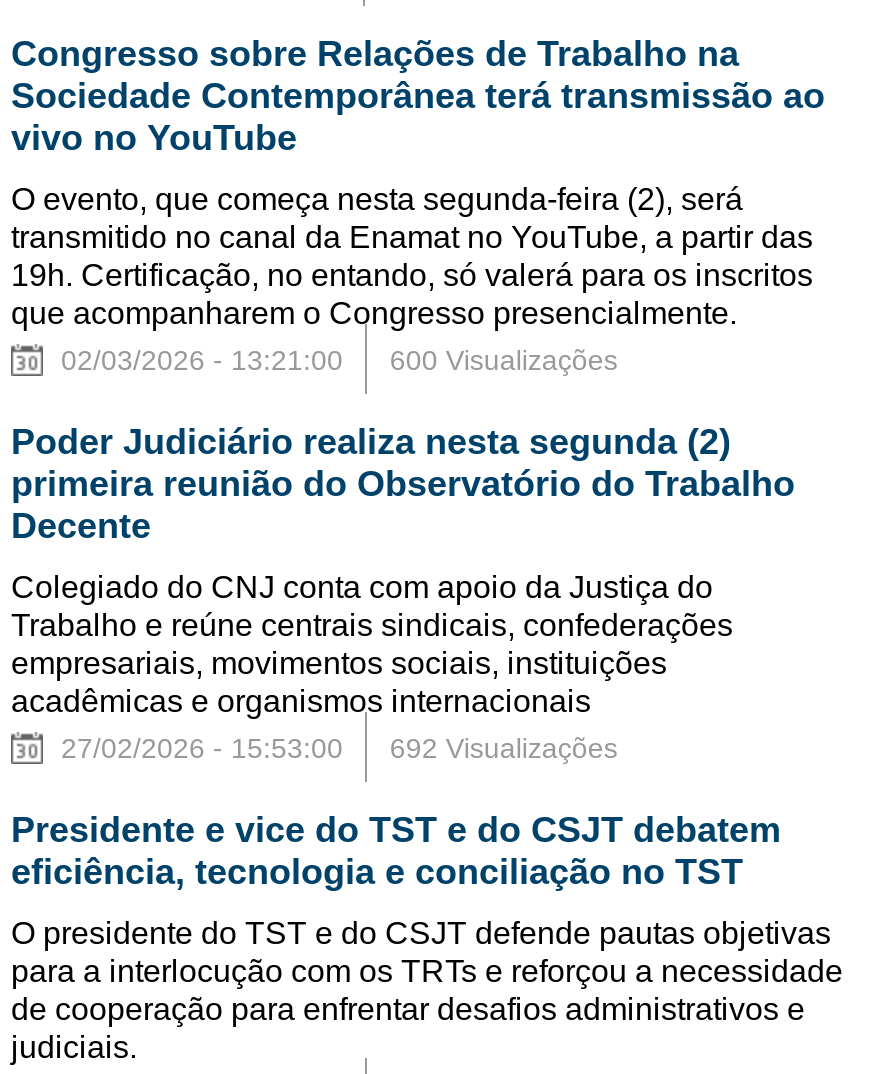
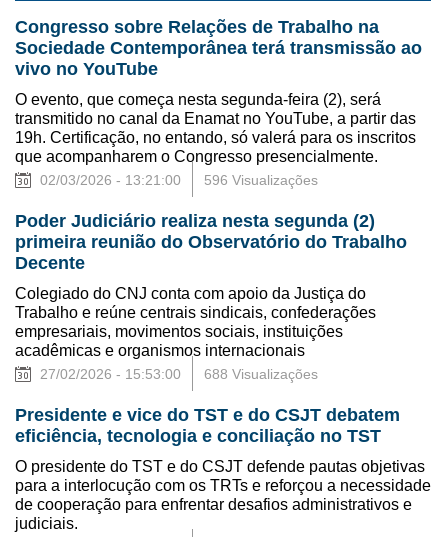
- 600 Visualizações
+ 596 Visualizações

- 692 Visualizações
+ 688 Visualizações
